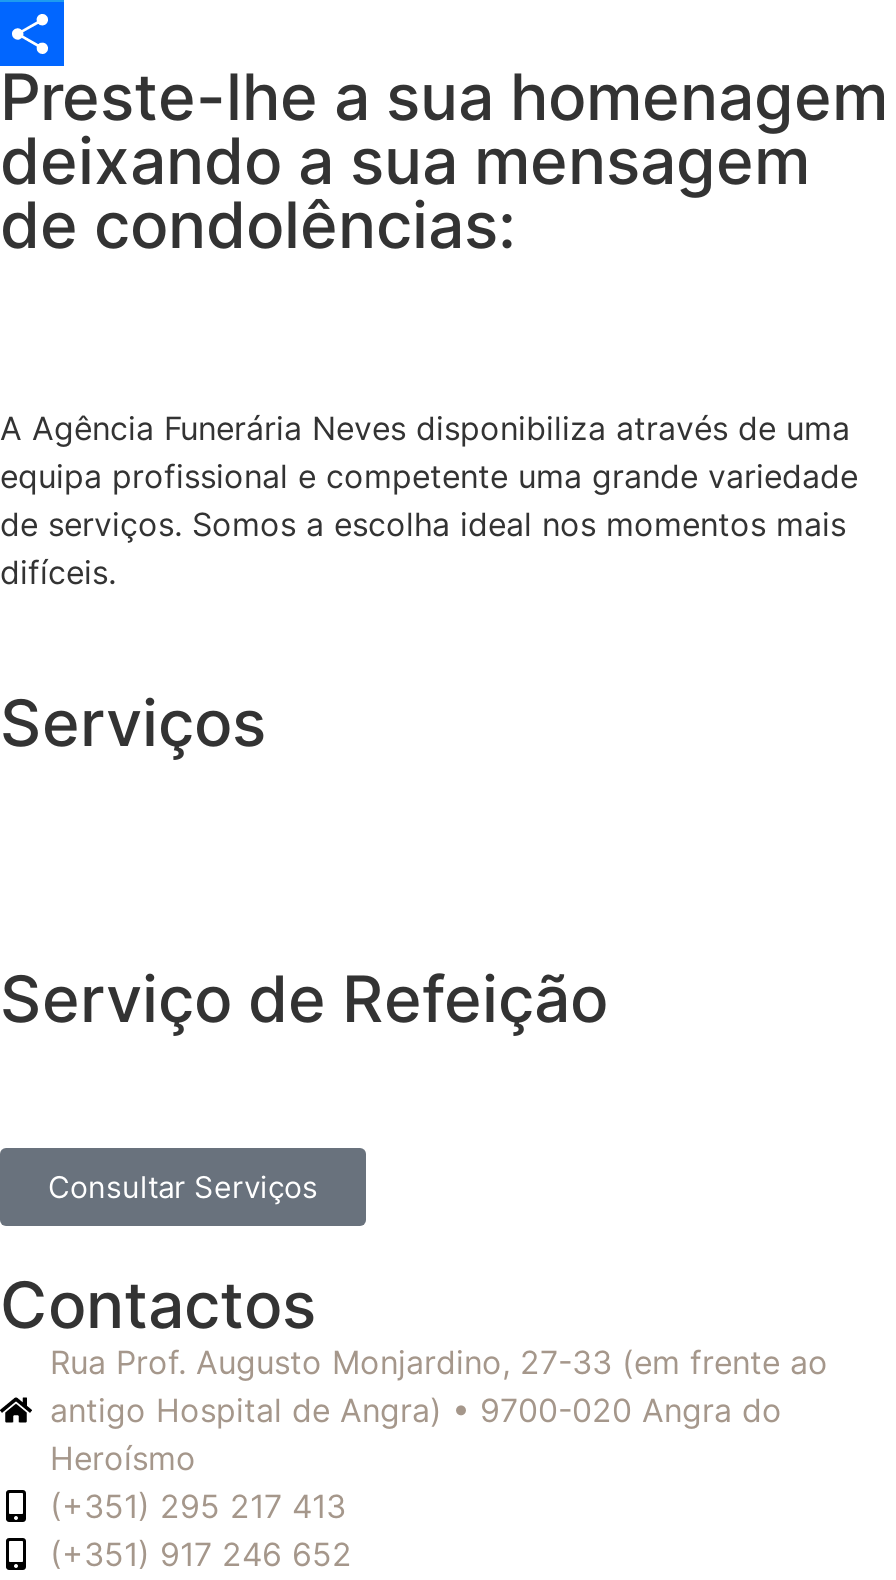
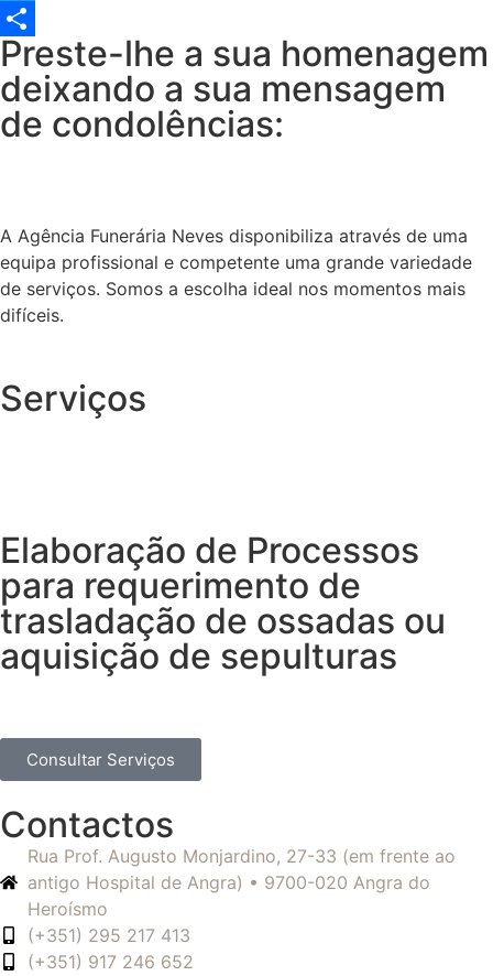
- Serviço de Refeição
+ Elaboração de Processos
+ para requerimento de
+ trasladação de ossadas ou
+ aquisição de sepulturas
